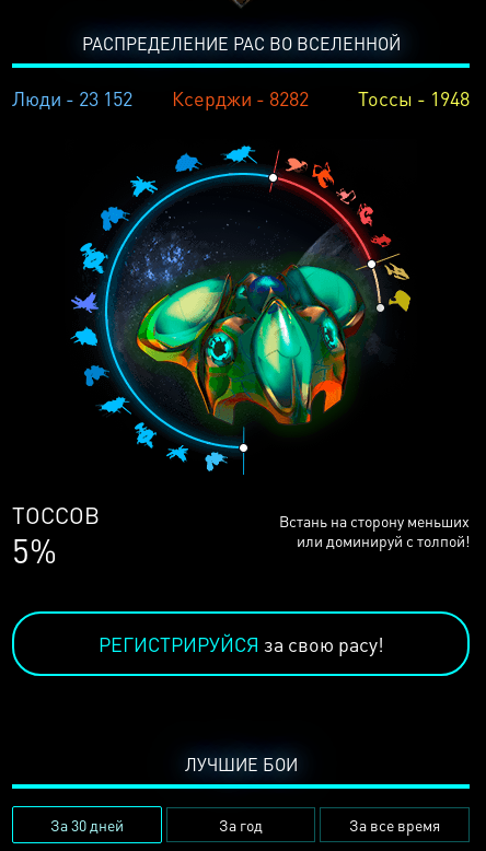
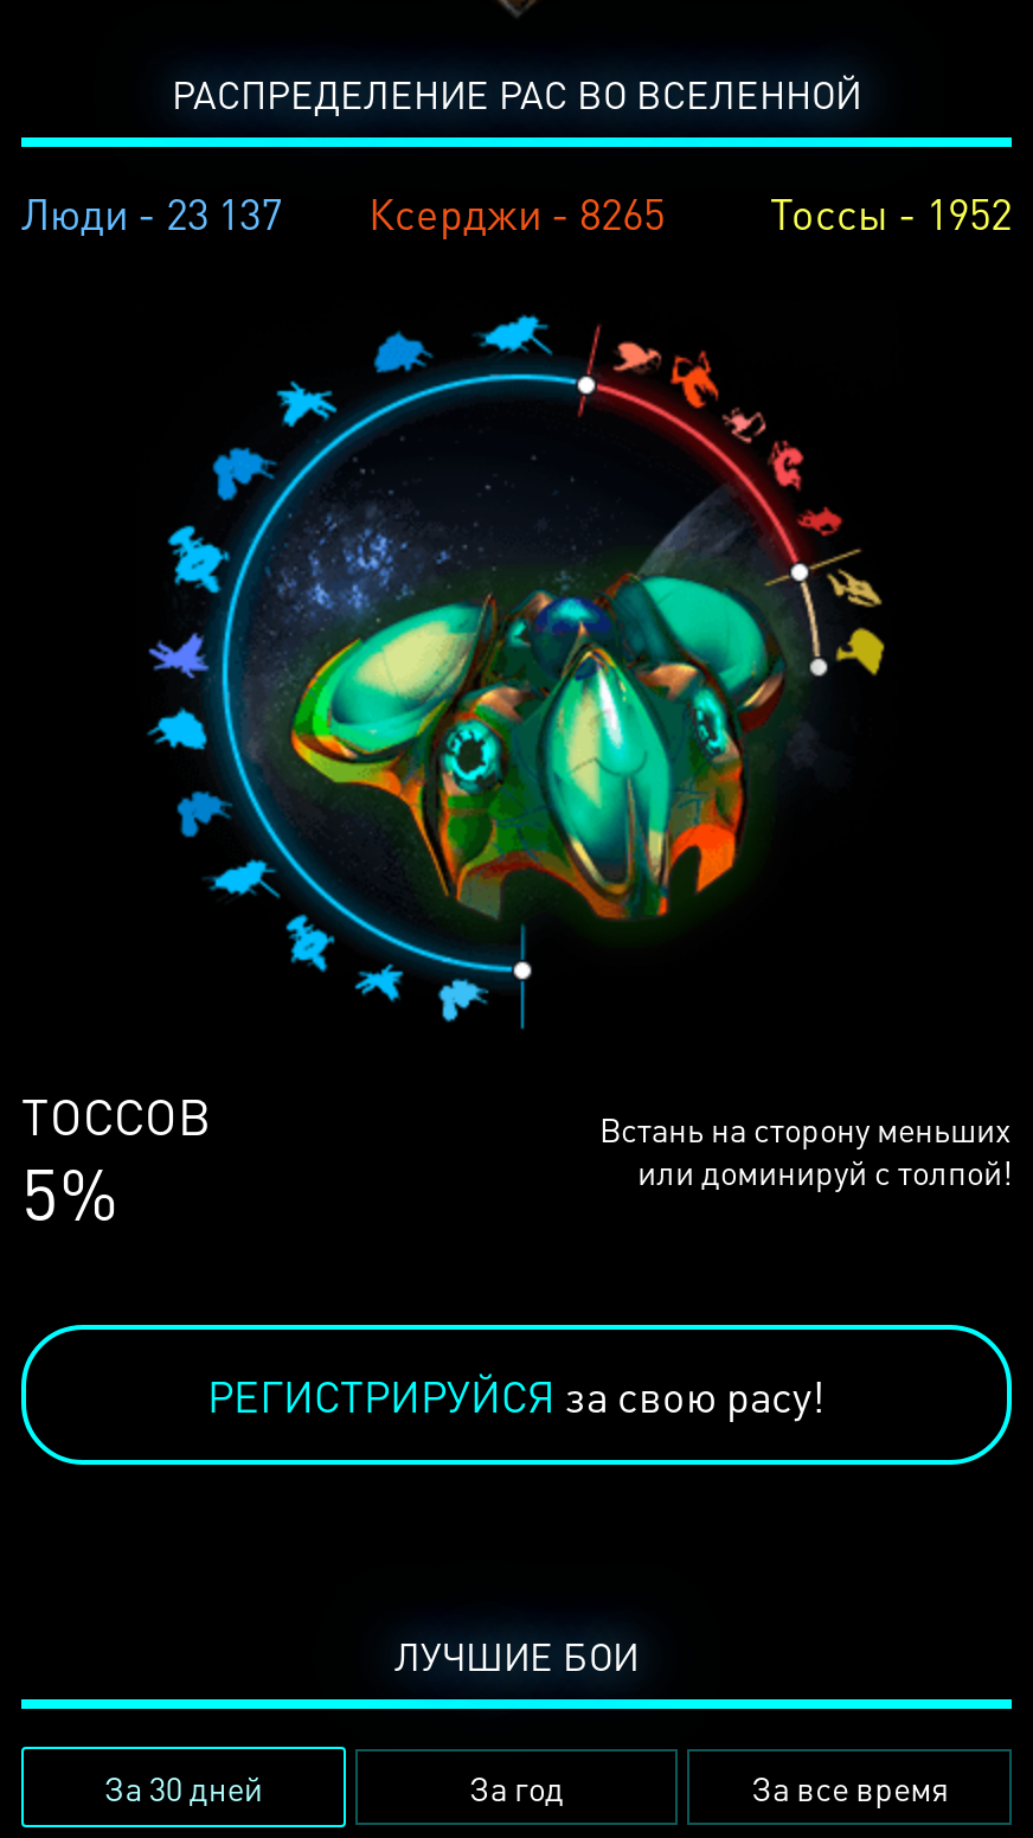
- Люди - 23 152
+ Люди - 23 137

- Ксерджи - 8282
+ Ксерджи - 8265

- Тоссы - 1948
+ Тоссы - 1952
